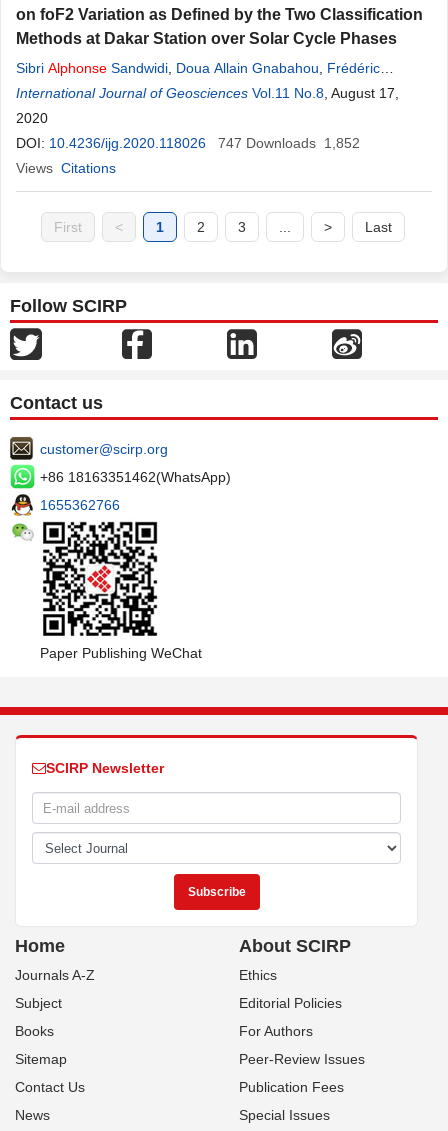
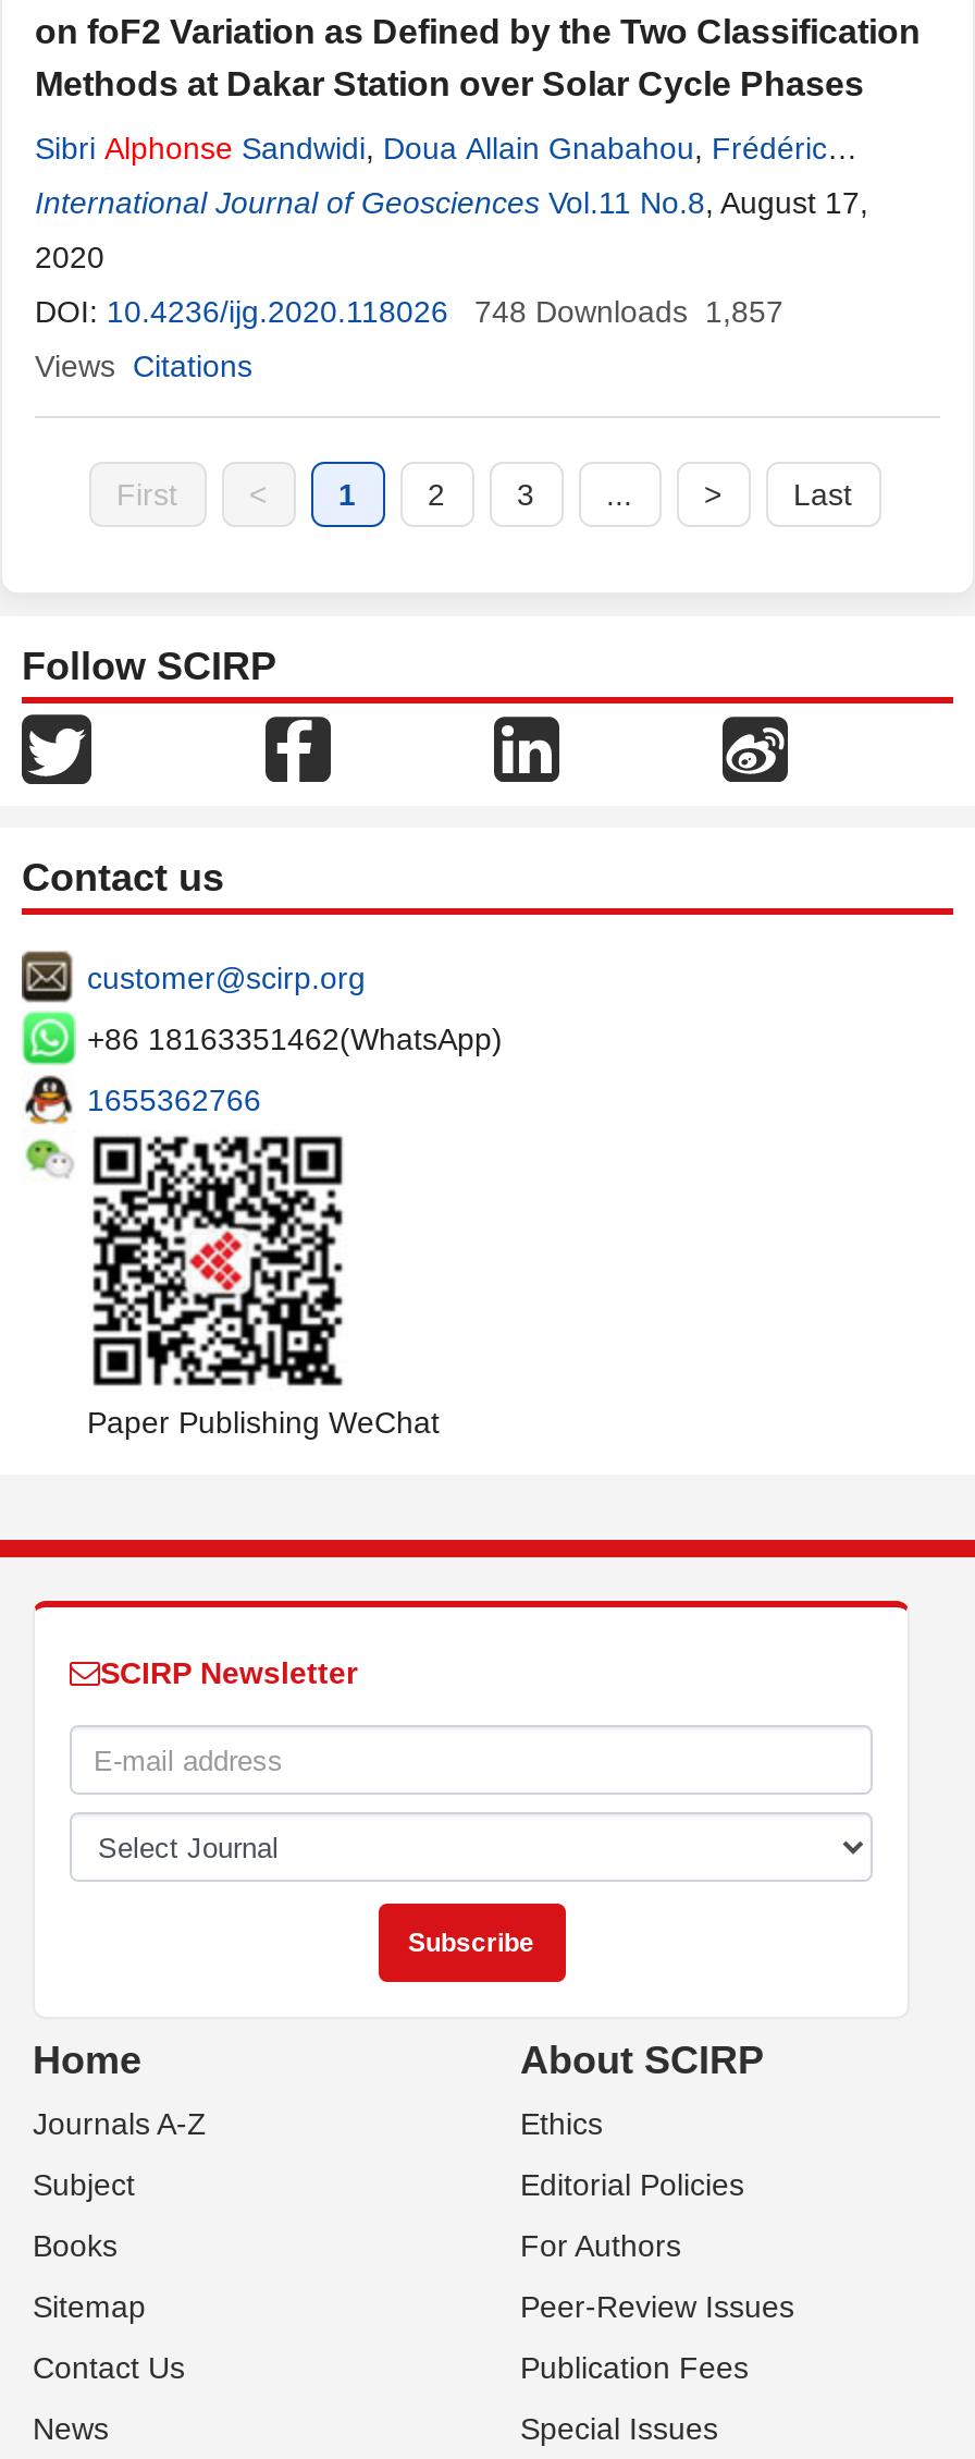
- DOI: 10.4236/ijg.2020.118026 747 Downloads 1,852
+ DOI: 10.4236/ijg.2020.118026 748 Downloads 1,857
